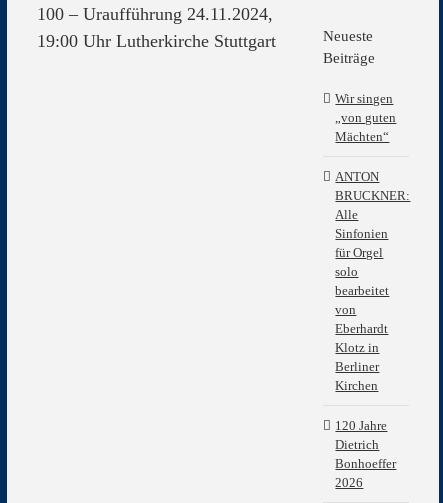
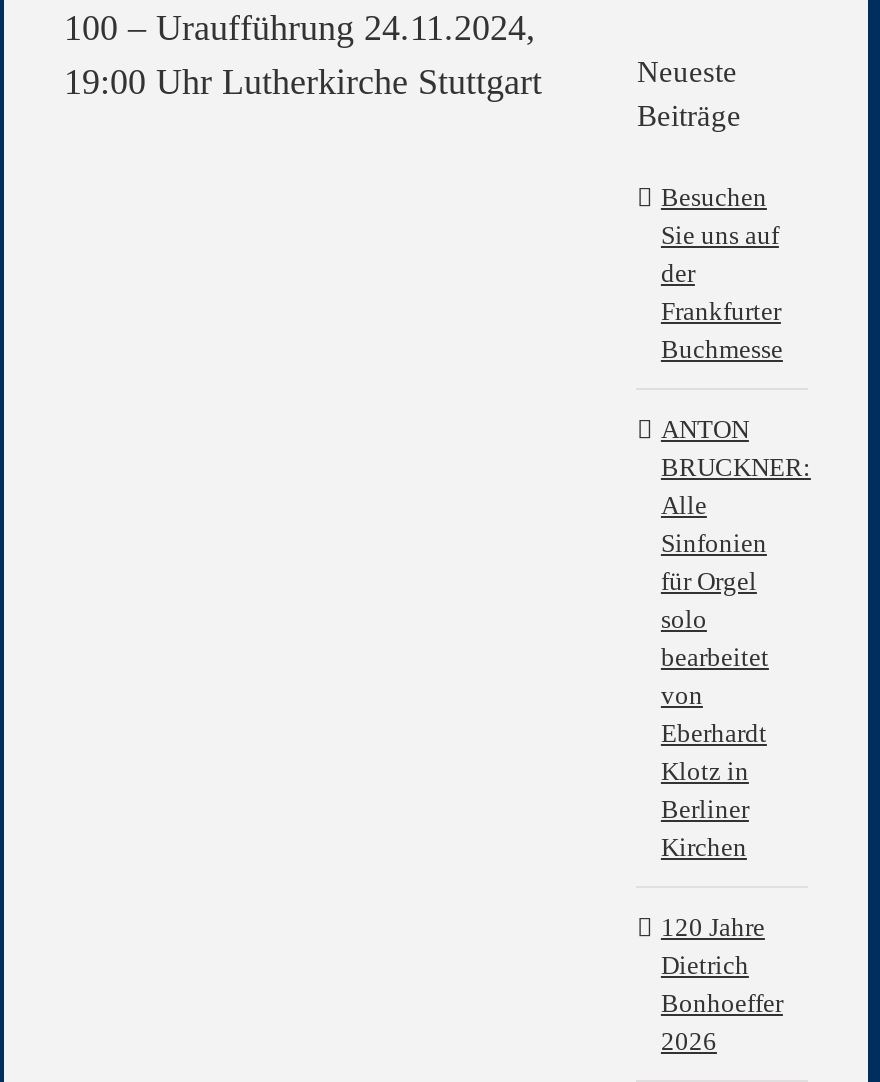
- Wir singen
- „von guten
- Mächten“
+ Besuchen
+ Sie uns auf
+ der
+ Frankfurter
+ Buchmesse
